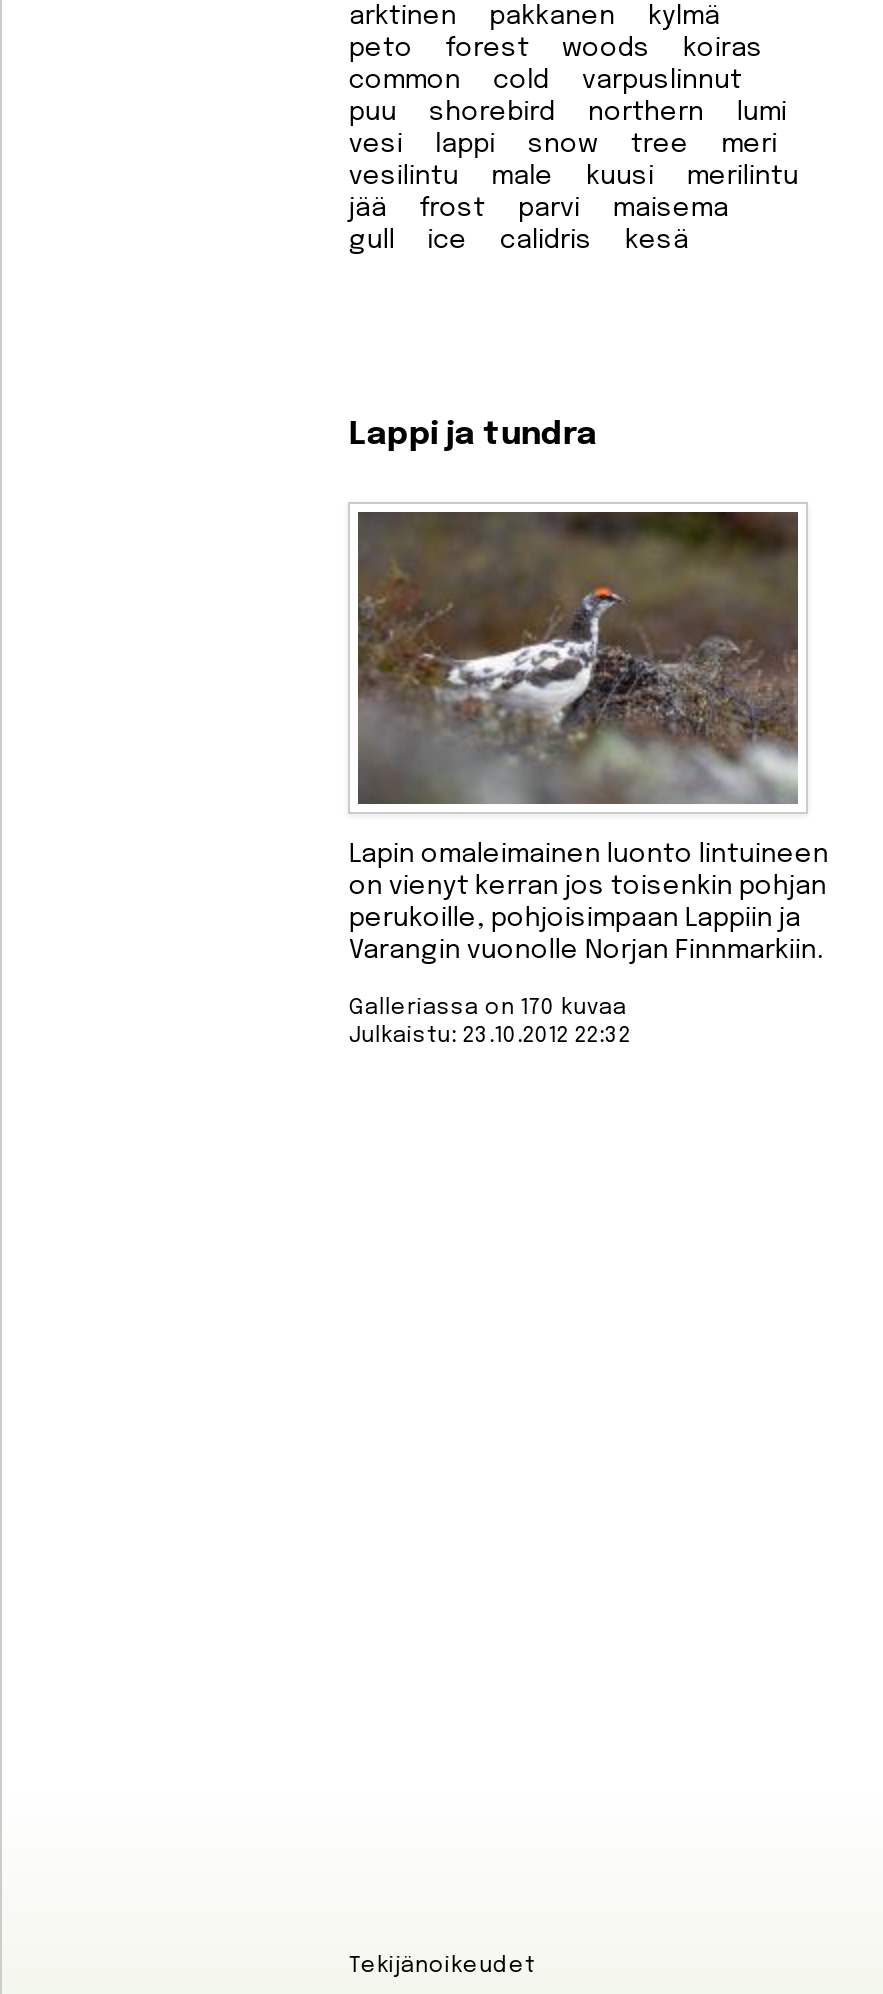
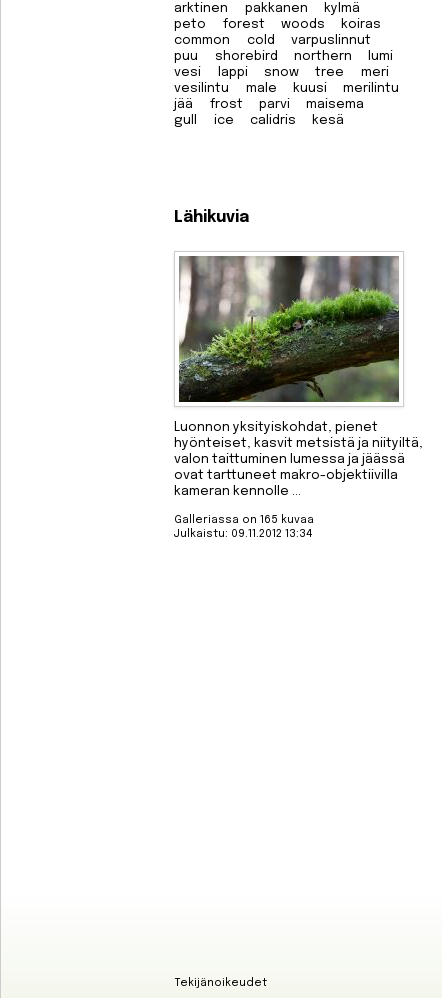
- Lappi ja tundra
+ Lähikuvia

- [image]
- Lapin omaleimainen luonto lintuineen
- on vienyt kerran jos toisenkin pohjan
- perukoille, pohjoisimpaan Lappiin ja
- Varangin vuonolle Norjan Finnmarkiin.
+ [image]
+ Luonnon yksityiskohdat, pienet
+ hyönteiset, kasvit metsistä ja niityiltä,
+ valon taittuminen lumessa ja jäässä
+ ovat tarttuneet makro-objektiivilla
+ kameran kennolle ...

- Galleriassa on 170 kuvaa
- Julkaistu: 23.10.2012 22:32
+ Galleriassa on 165 kuvaa
+ Julkaistu: 09.11.2012 13:34
